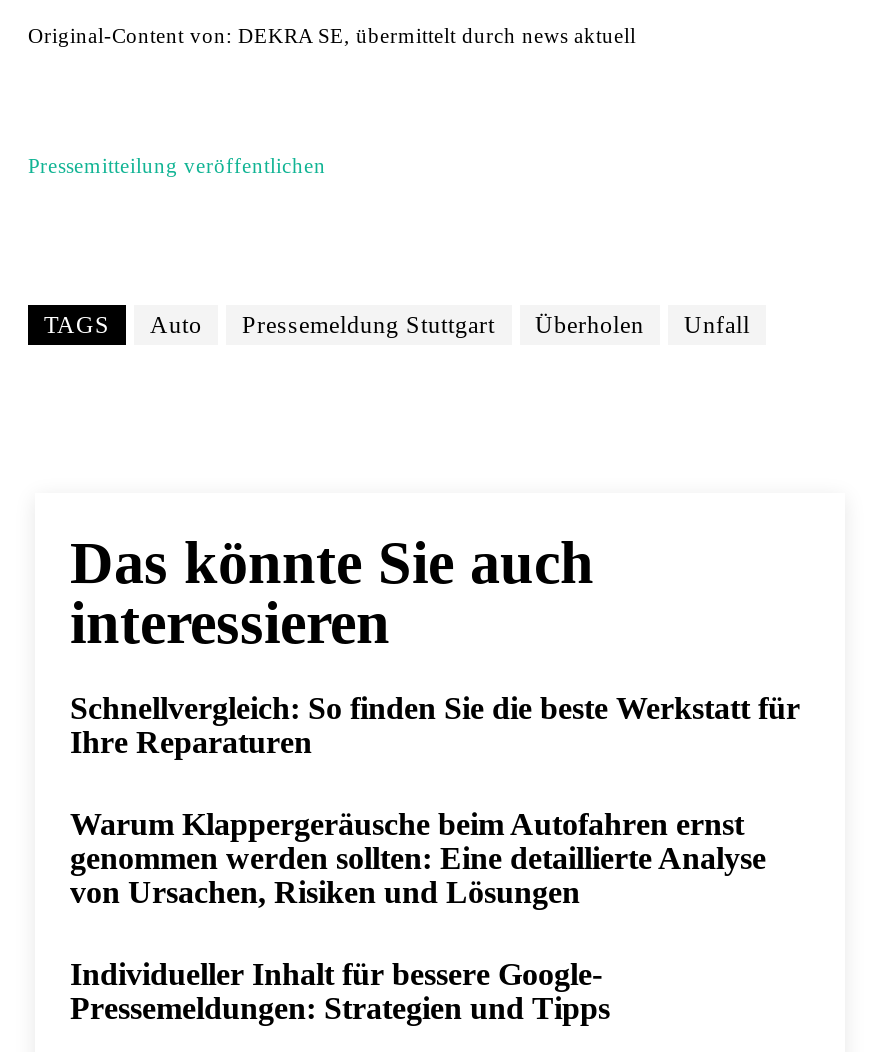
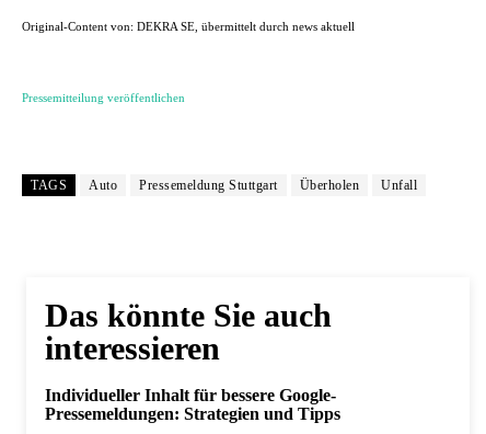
- Schnellvergleich: So finden Sie die beste Werkstatt für
- Ihre Reparaturen
- Warum Klappergeräusche beim Autofahren ernst
- genommen werden sollten: Eine detaillierte Analyse
- von Ursachen, Risiken und Lösungen
